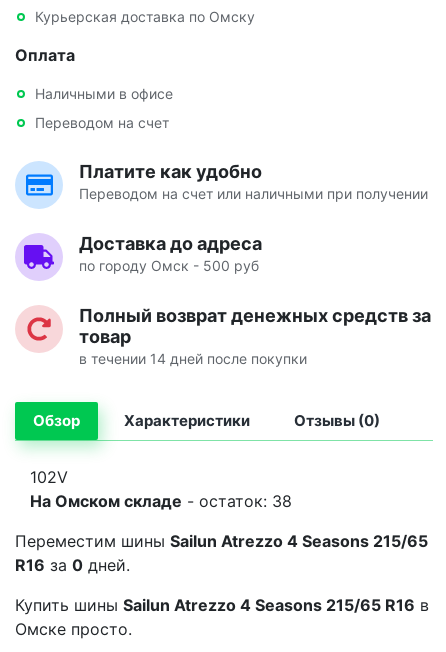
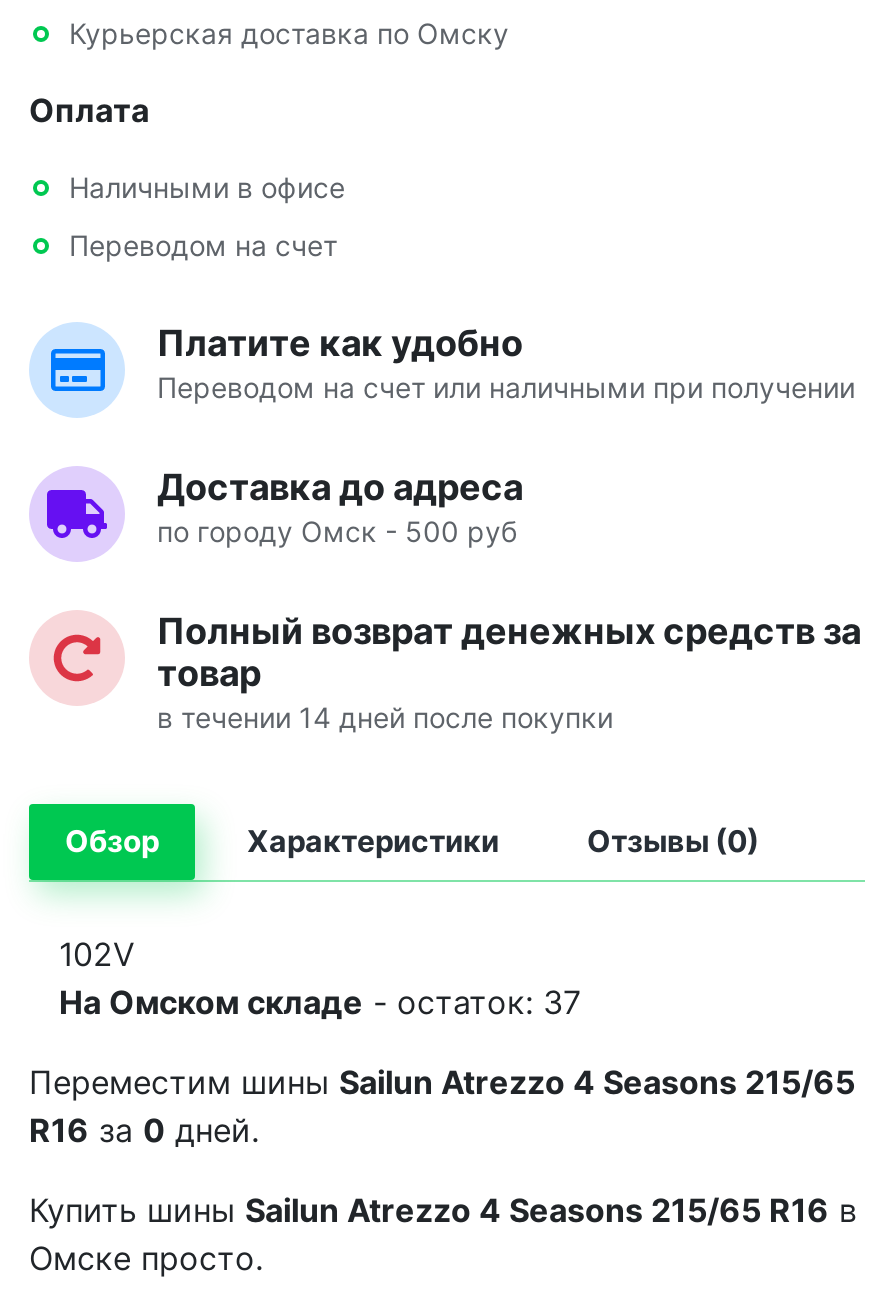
- На Омском складе - остаток: 38
+ На Омском складе - остаток: 37
